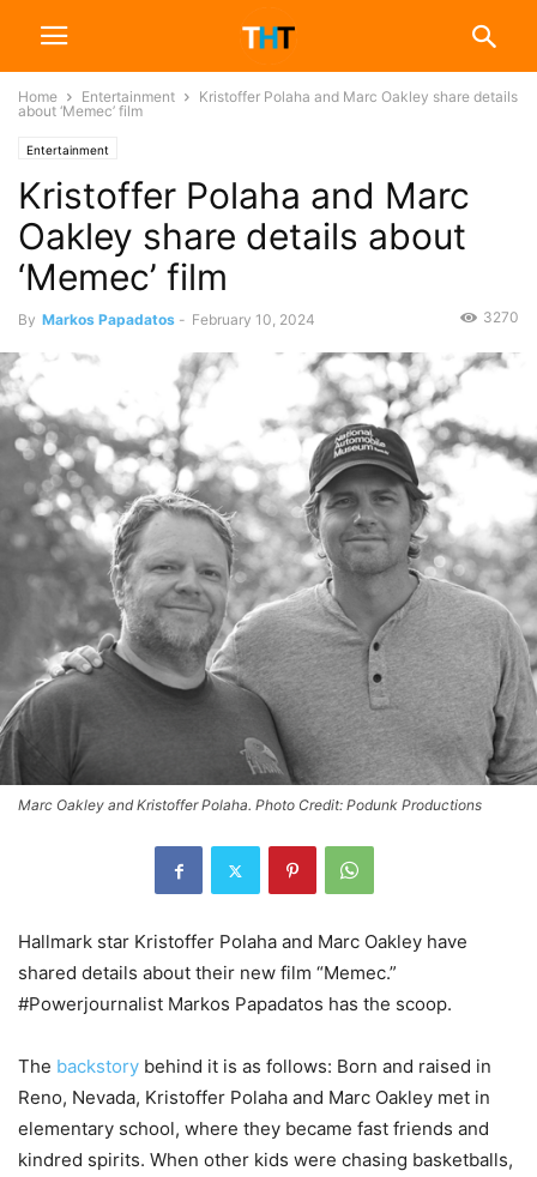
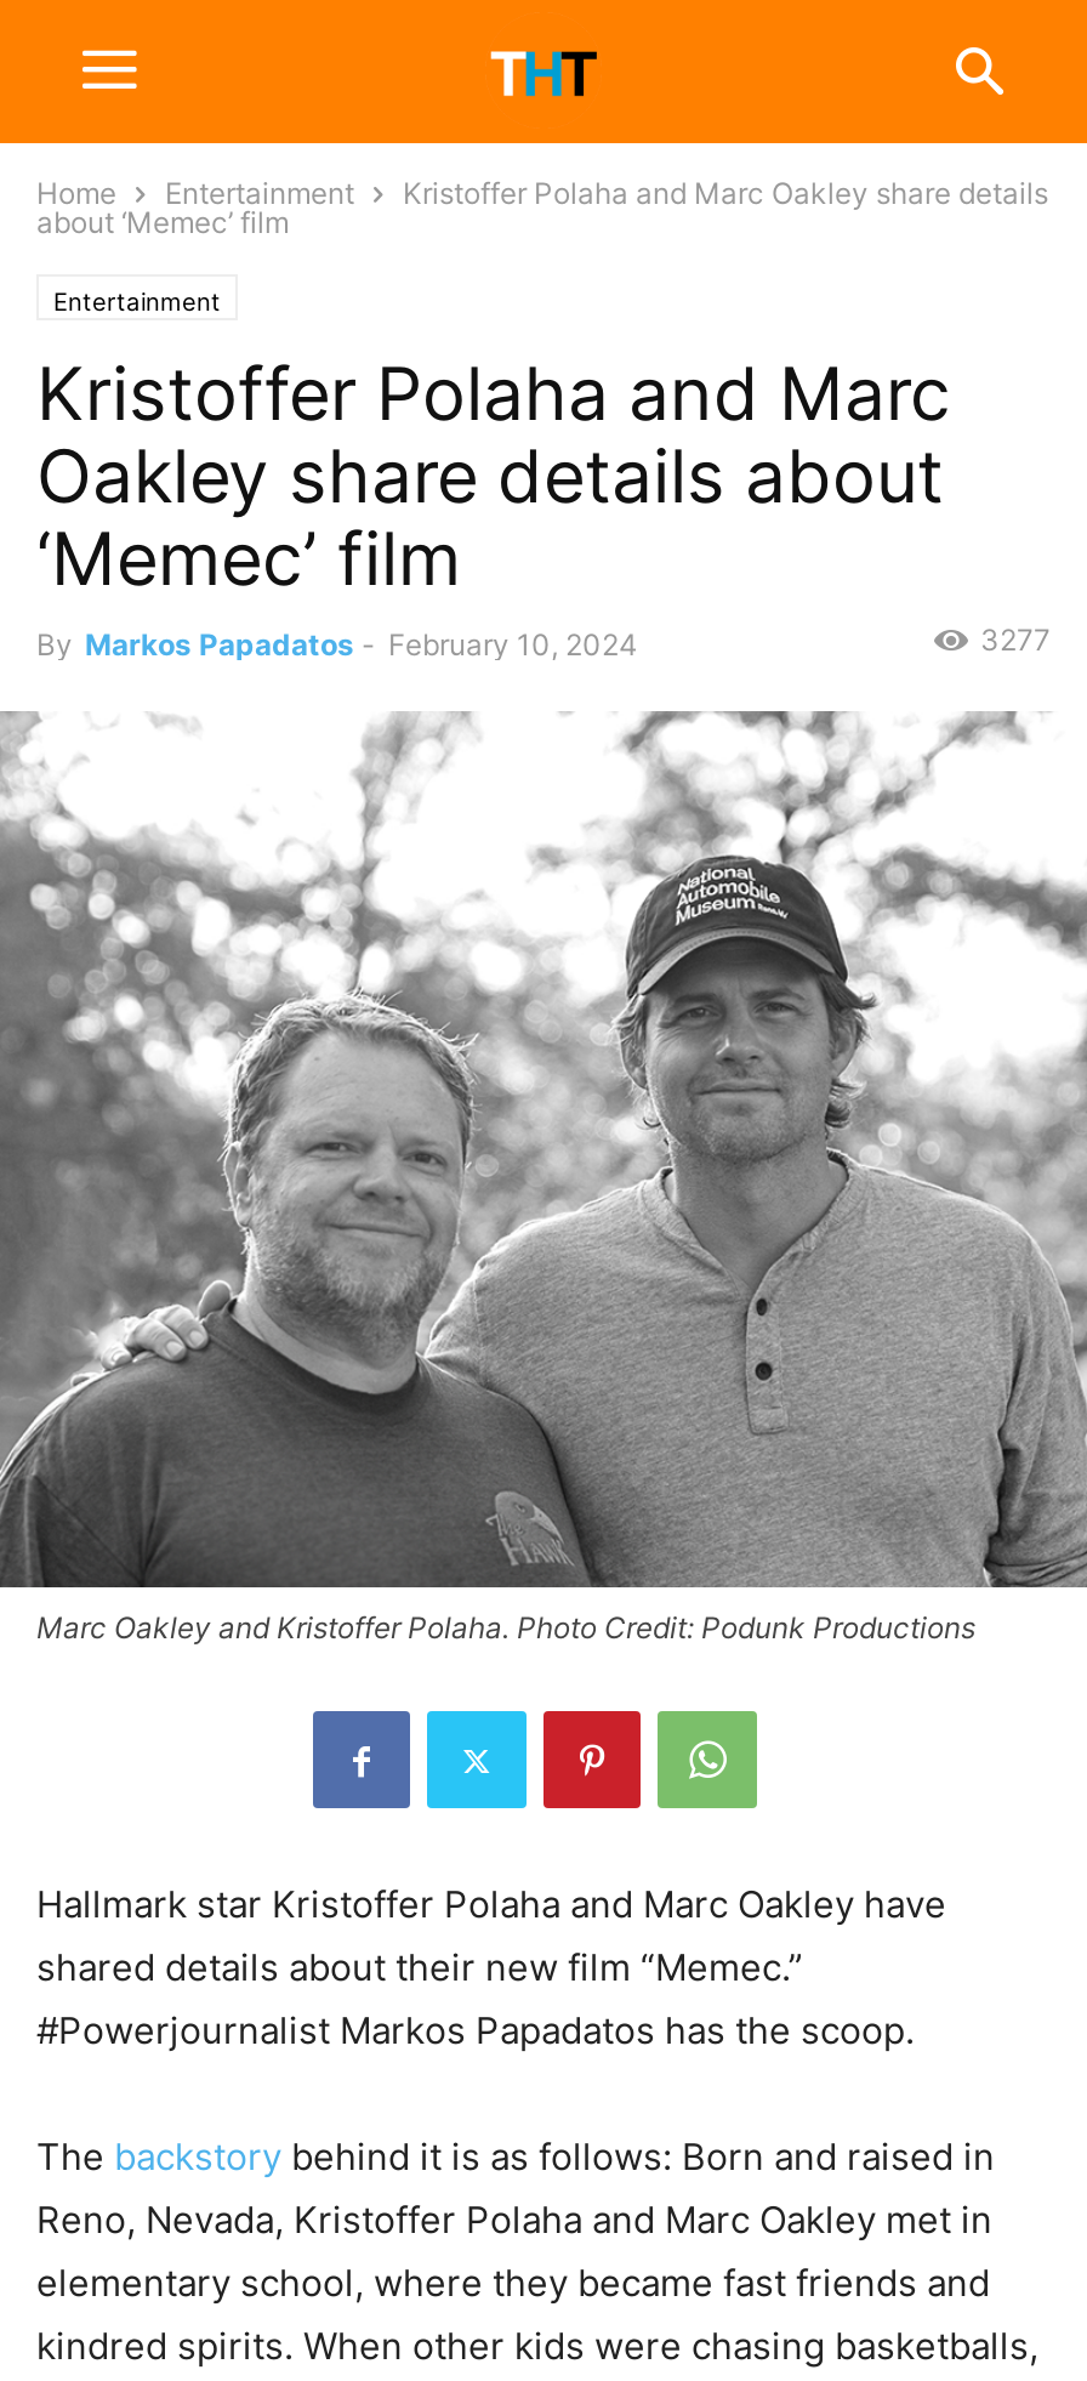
- 3270
+ 3277
